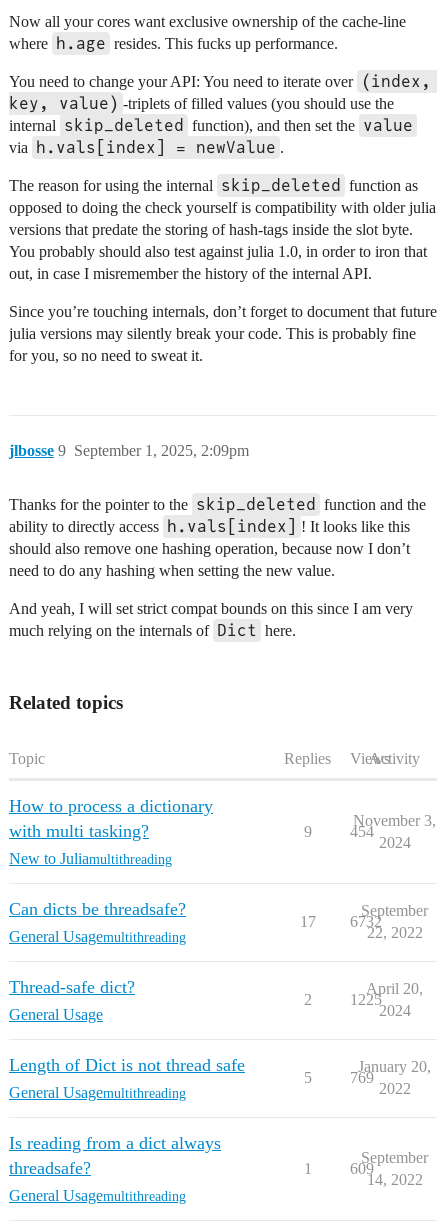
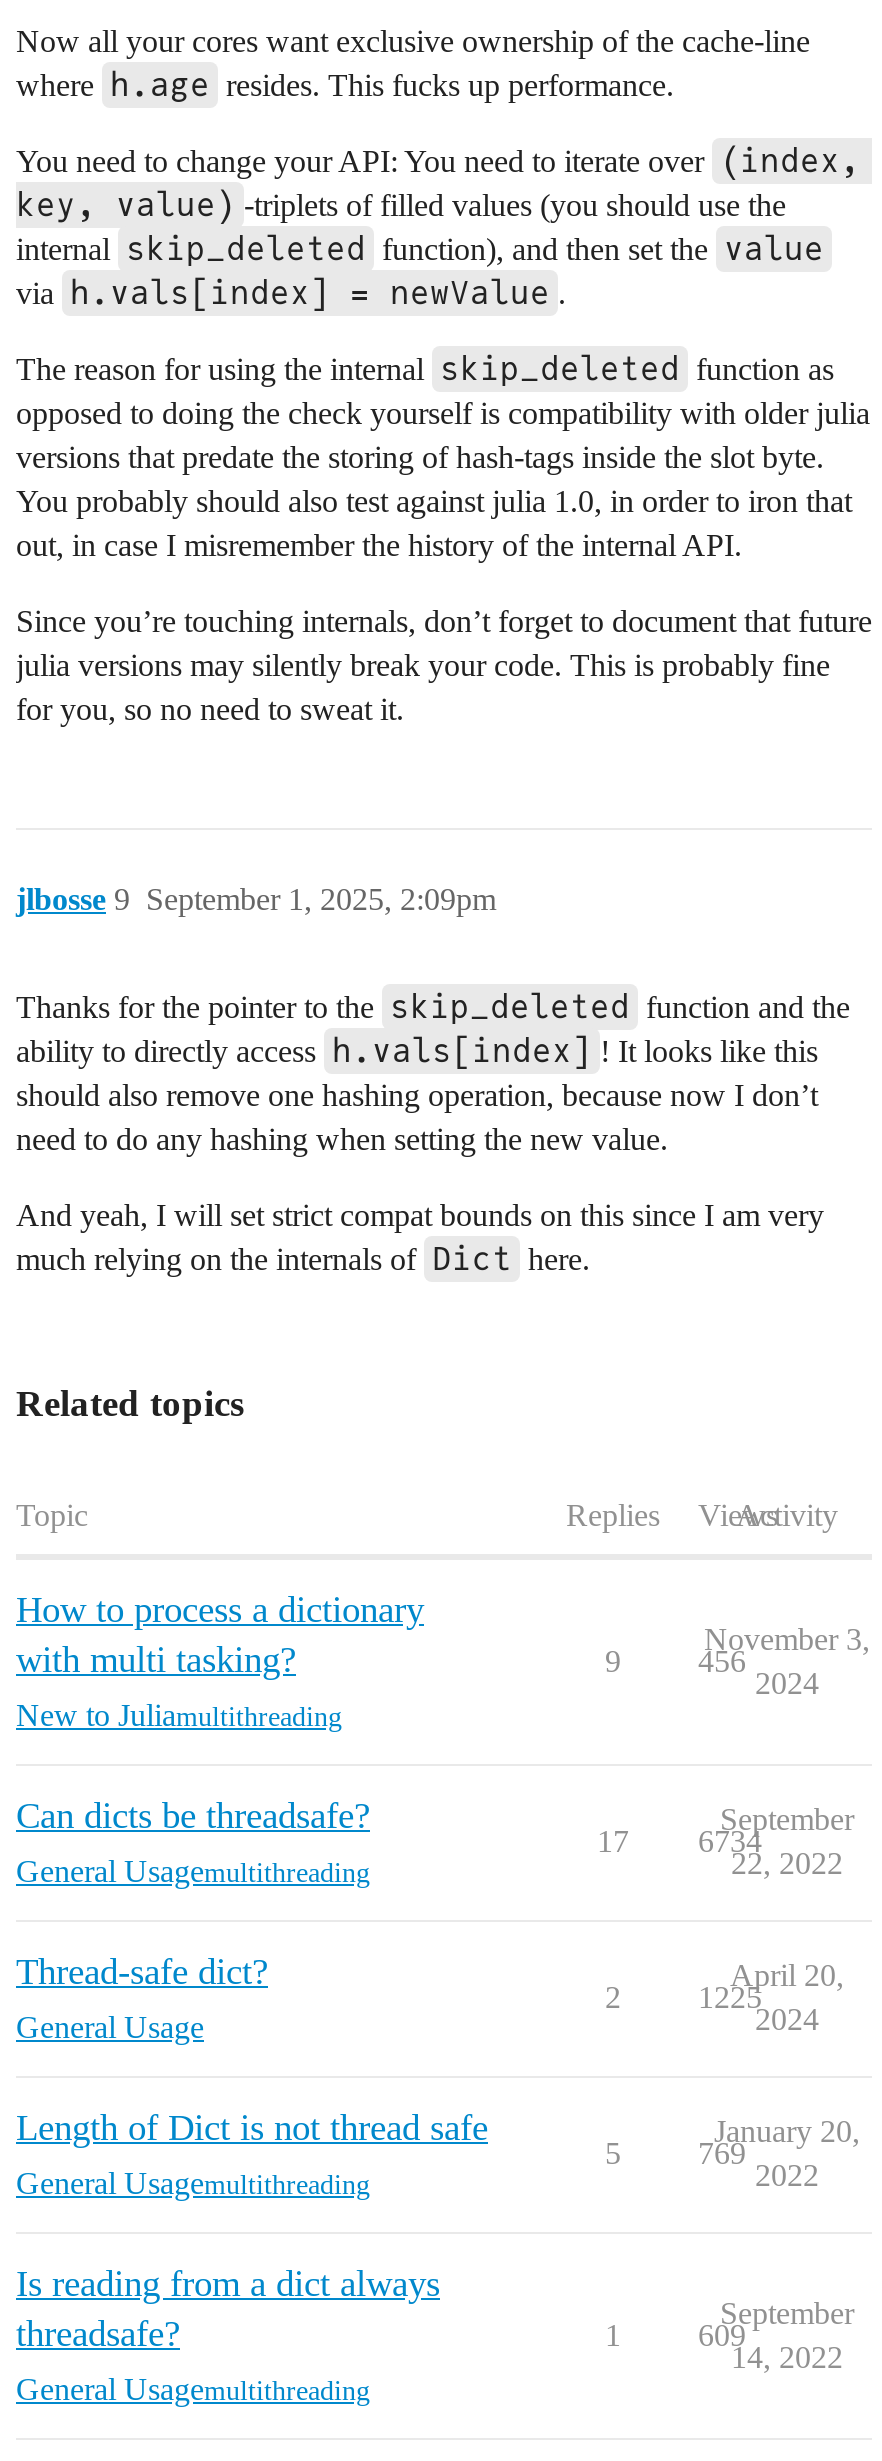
- 454
+ 456

- 6732
+ 6734
